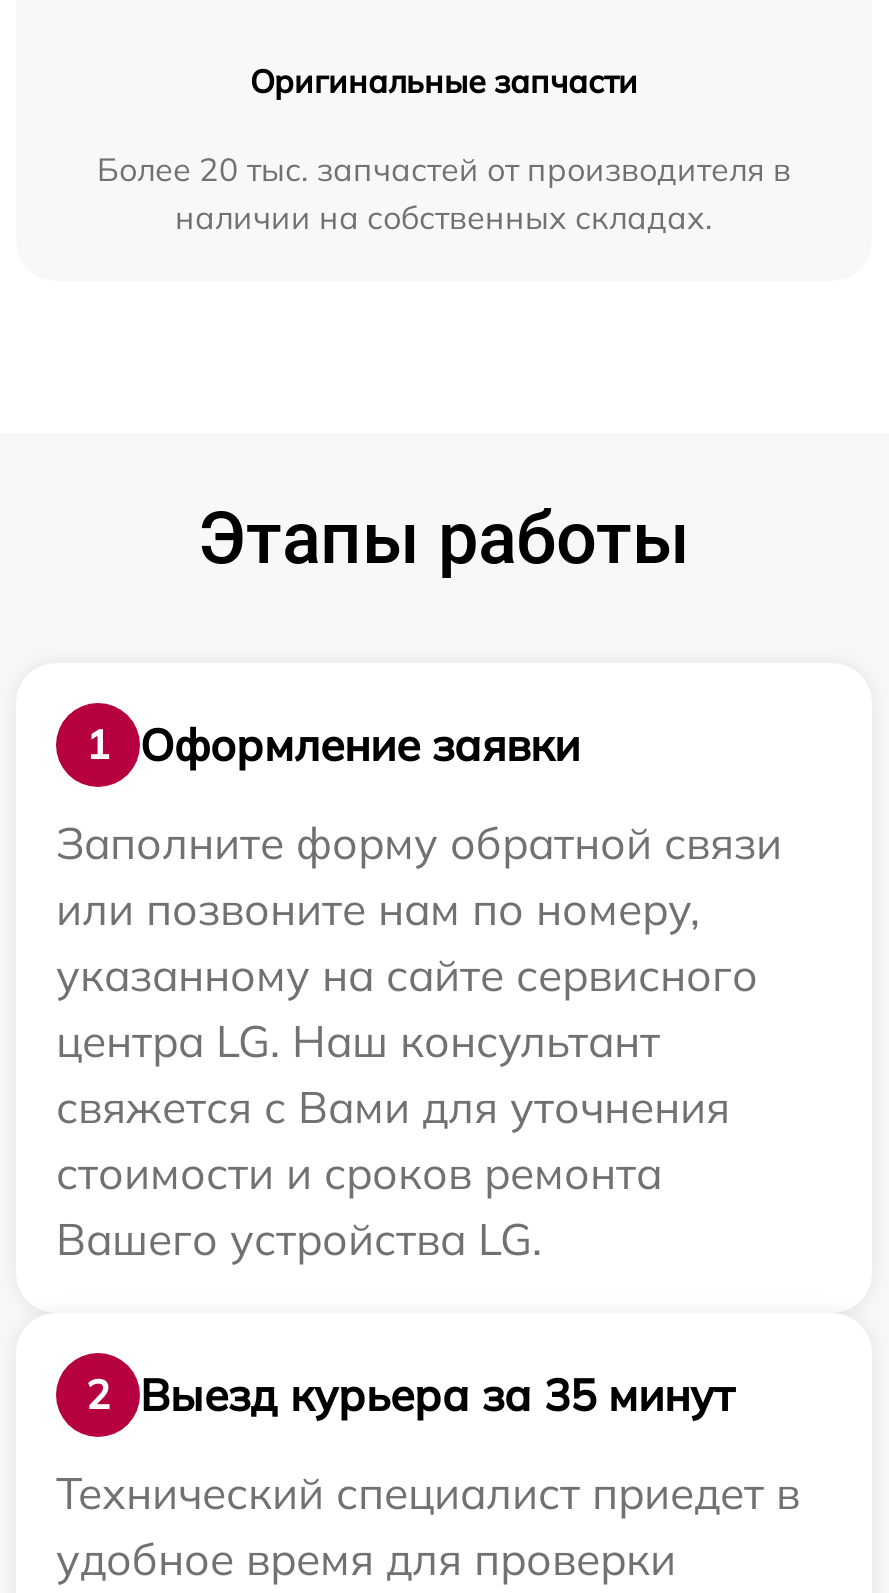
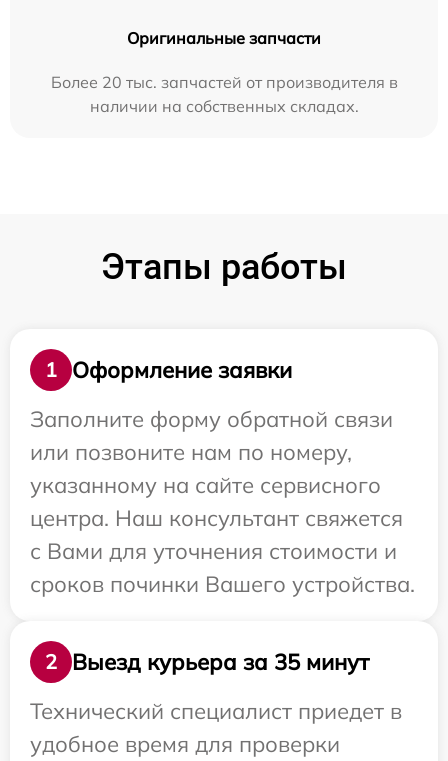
- центра LG. Наш консультант
- свяжется с Вами для уточнения
- стоимости и сроков ремонта
- Вашего устройства LG.
+ центра. Наш консультант свяжется
+ с Вами для уточнения стоимости и
+ сроков починки Вашего устройства.
